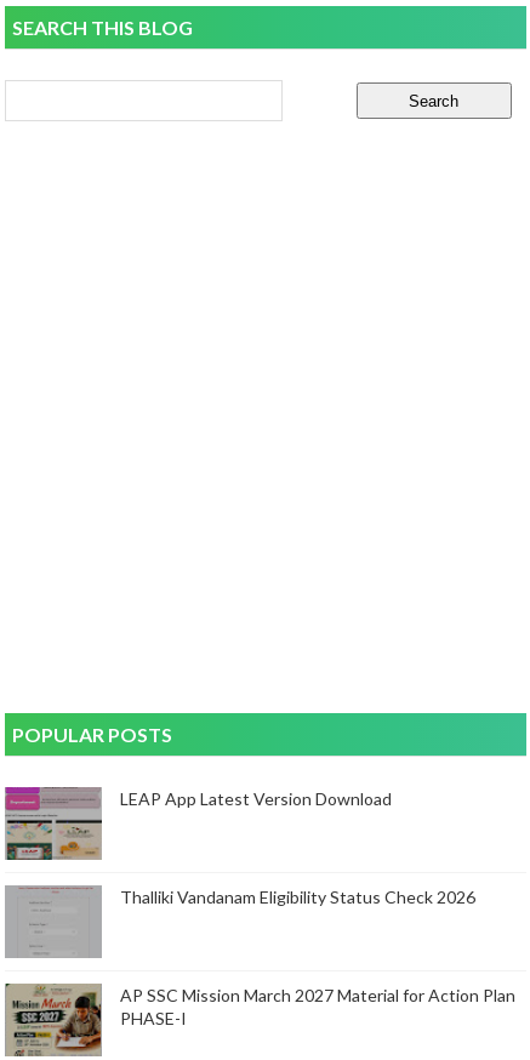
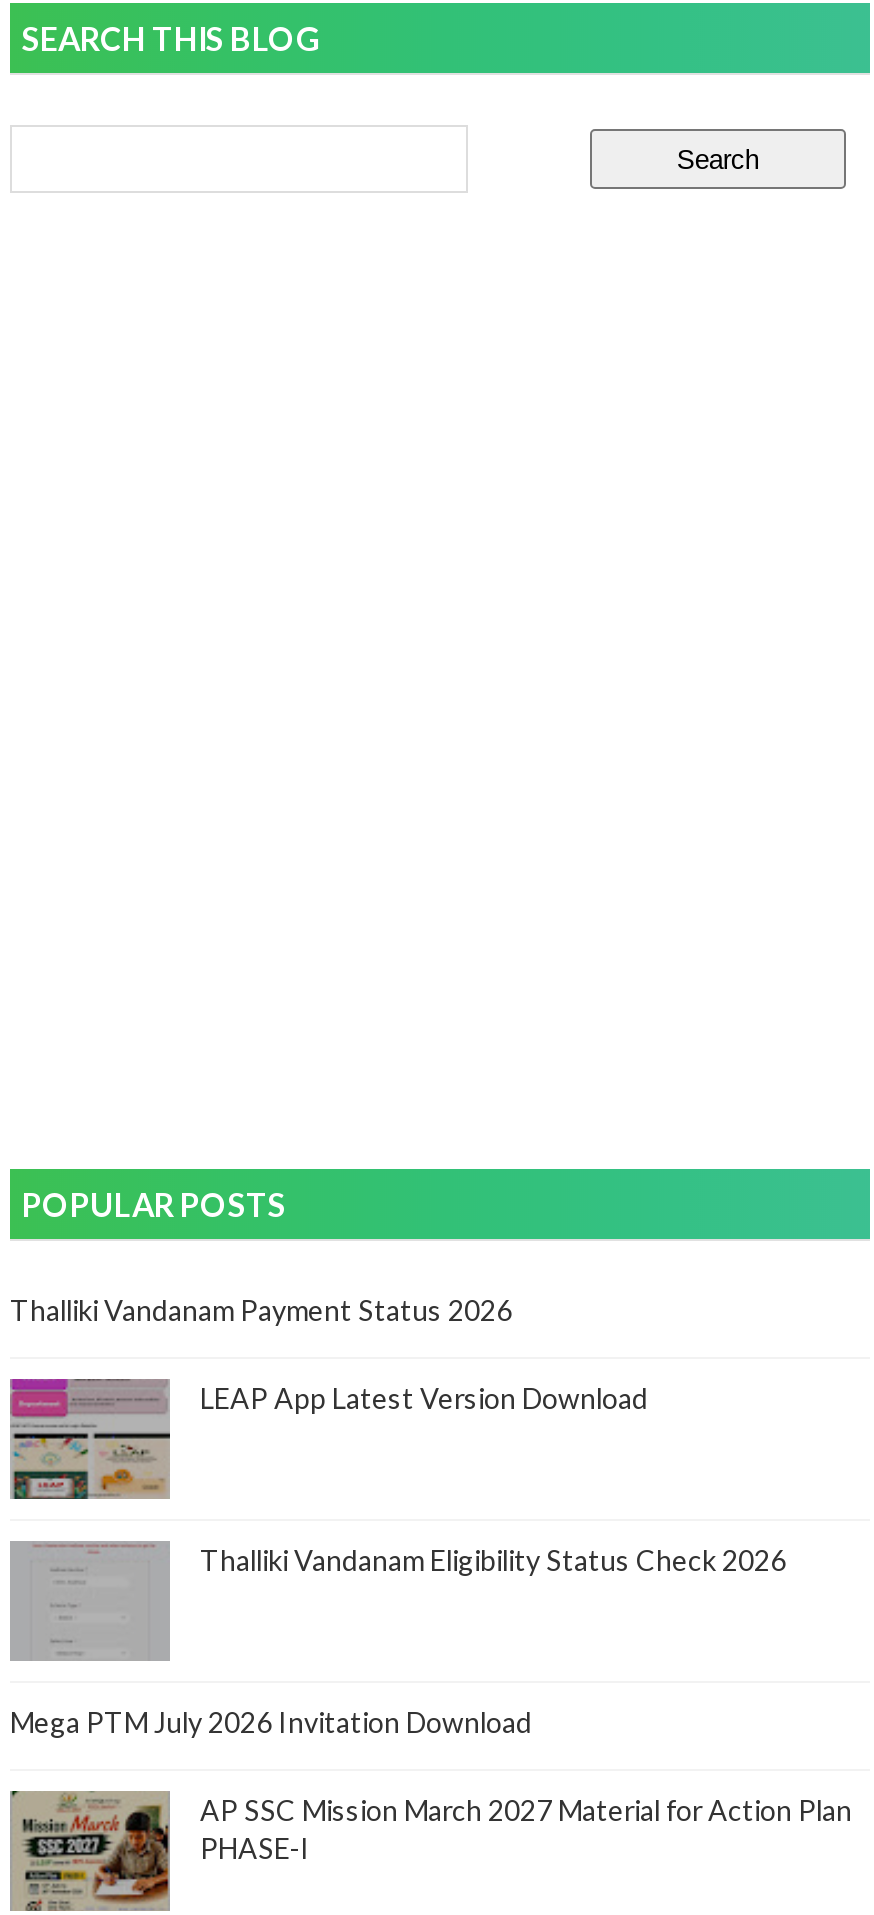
+ Thalliki Vandanam Payment Status 2026

+ Mega PTM July 2026 Invitation Download
